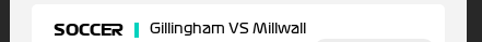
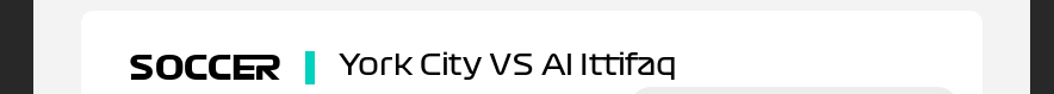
- Gillingham VS Millwall
+ York City VS Al Ittifaq
